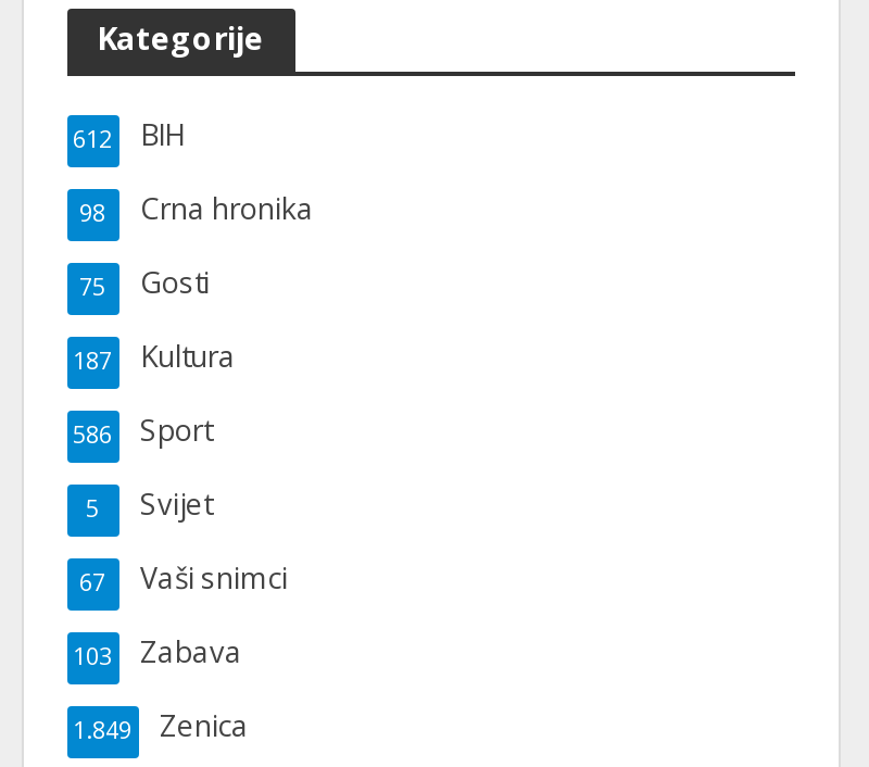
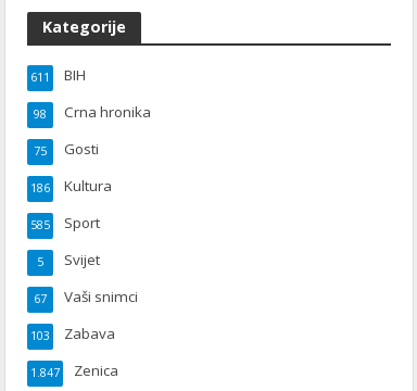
- 612 BIH
+ 611 BIH

- 187 Kultura
+ 186 Kultura

- 586 Sport
+ 585 Sport

- 1.849 Zenica
+ 1.847 Zenica
